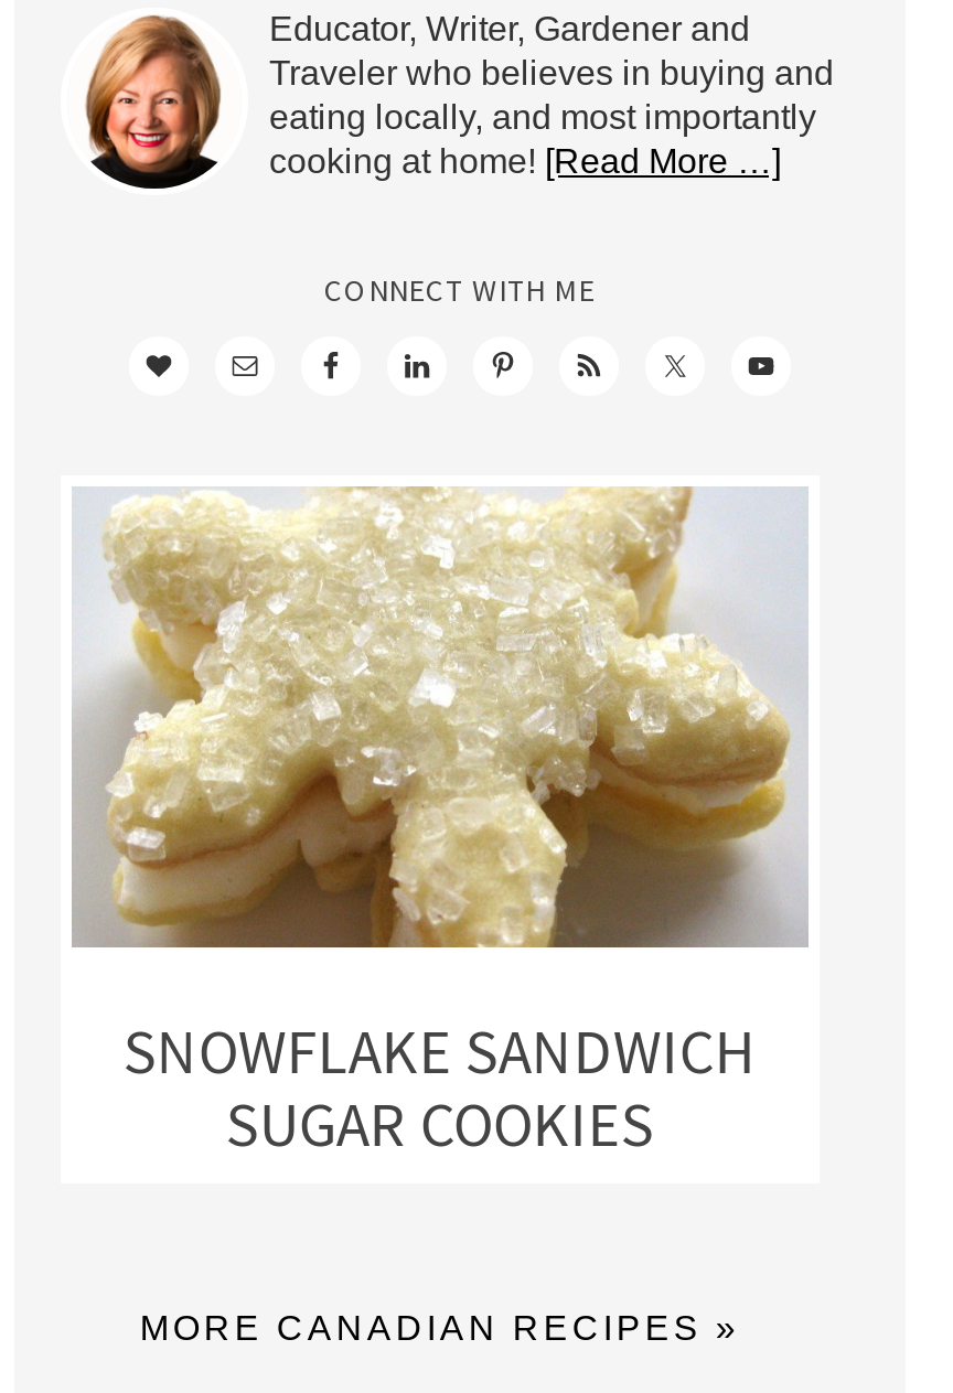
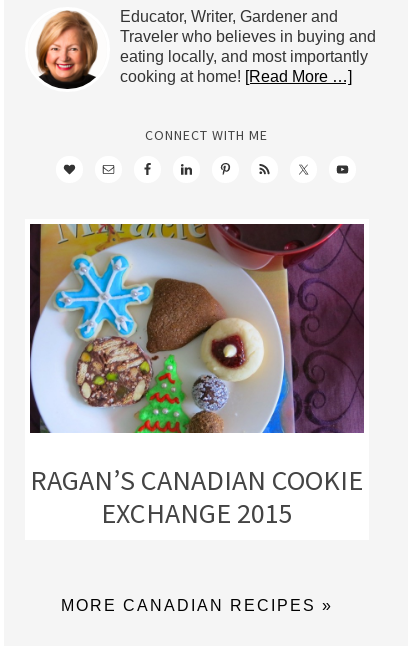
- [image]
- SNOWFLAKE SANDWICH
- SUGAR COOKIES
+ [image]
+ RAGAN’S CANADIAN COOKIE
+ EXCHANGE 2015
